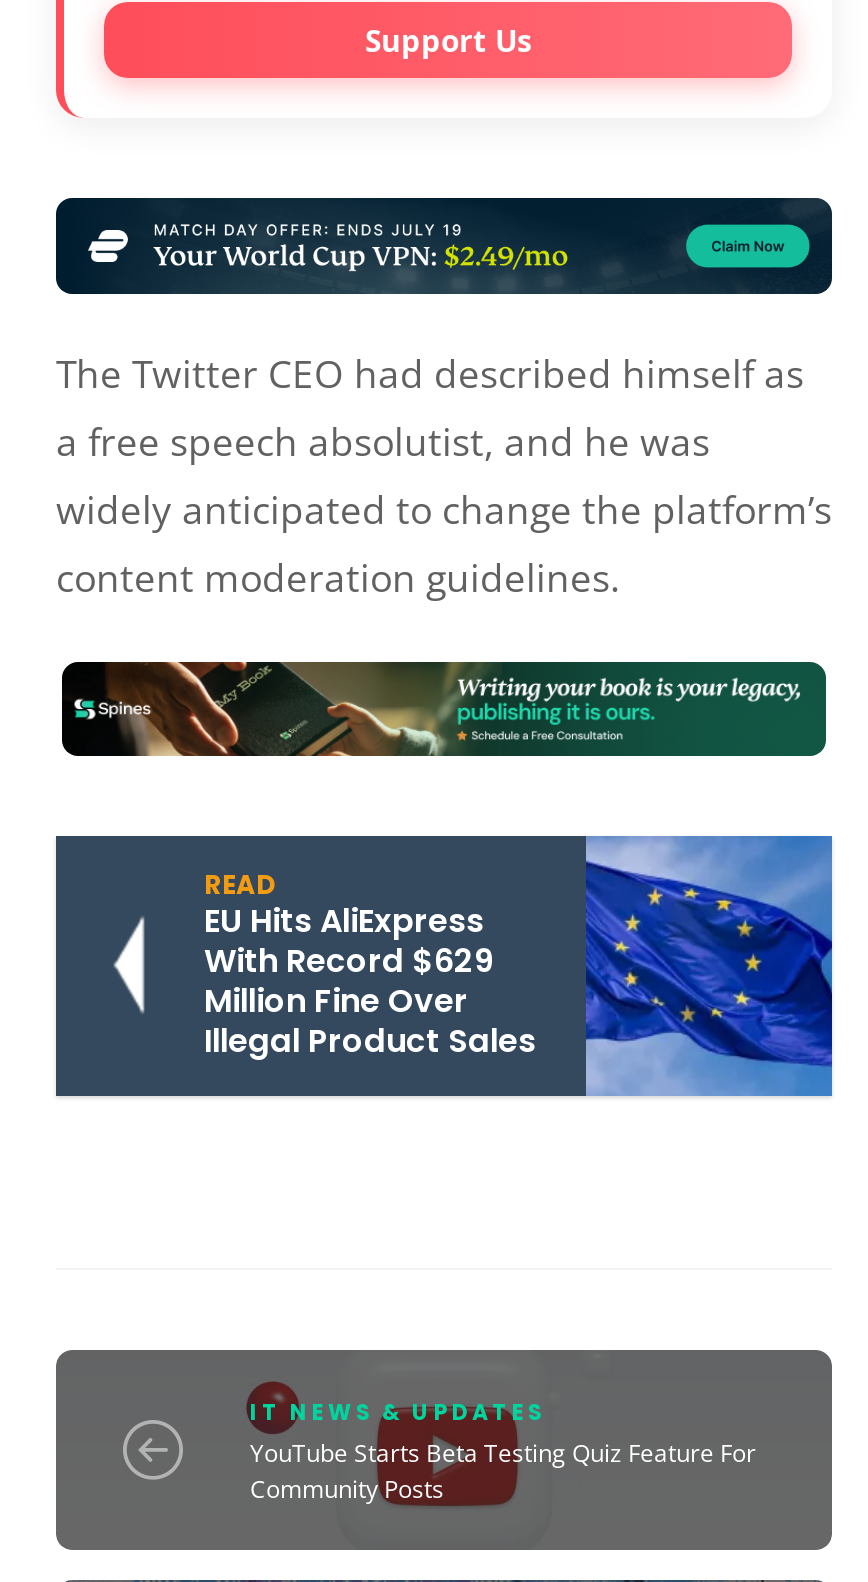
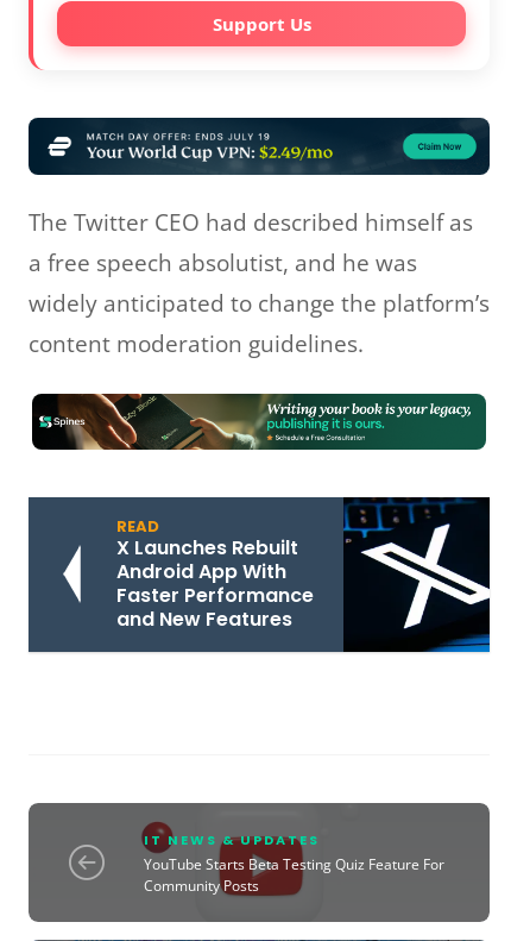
- [image]
- EU Hits AliExpress
- With Record $629
- Million Fine Over
- Illegal Product Sales
+ [image]
+ X Launches Rebuilt
+ Android App With
+ Faster Performance
+ and New Features
